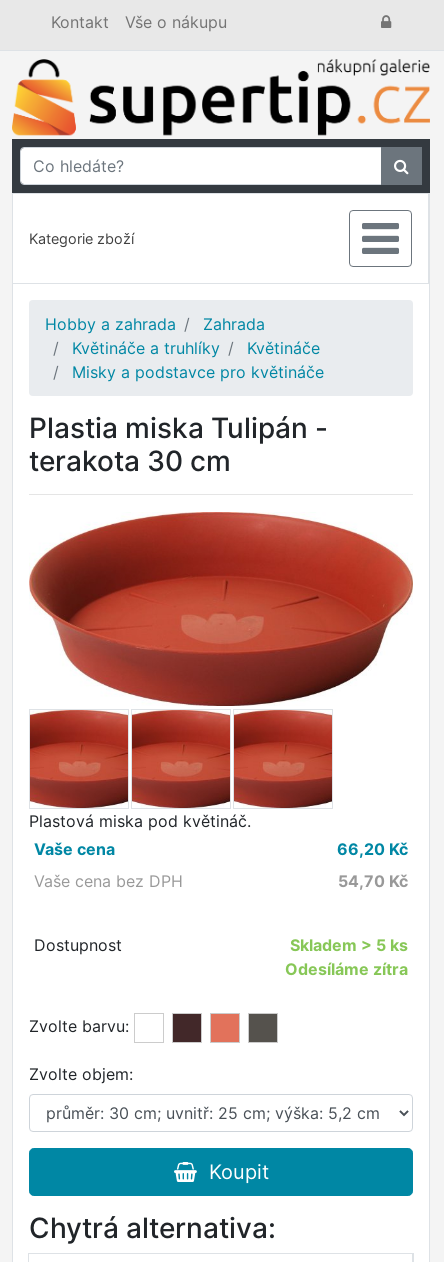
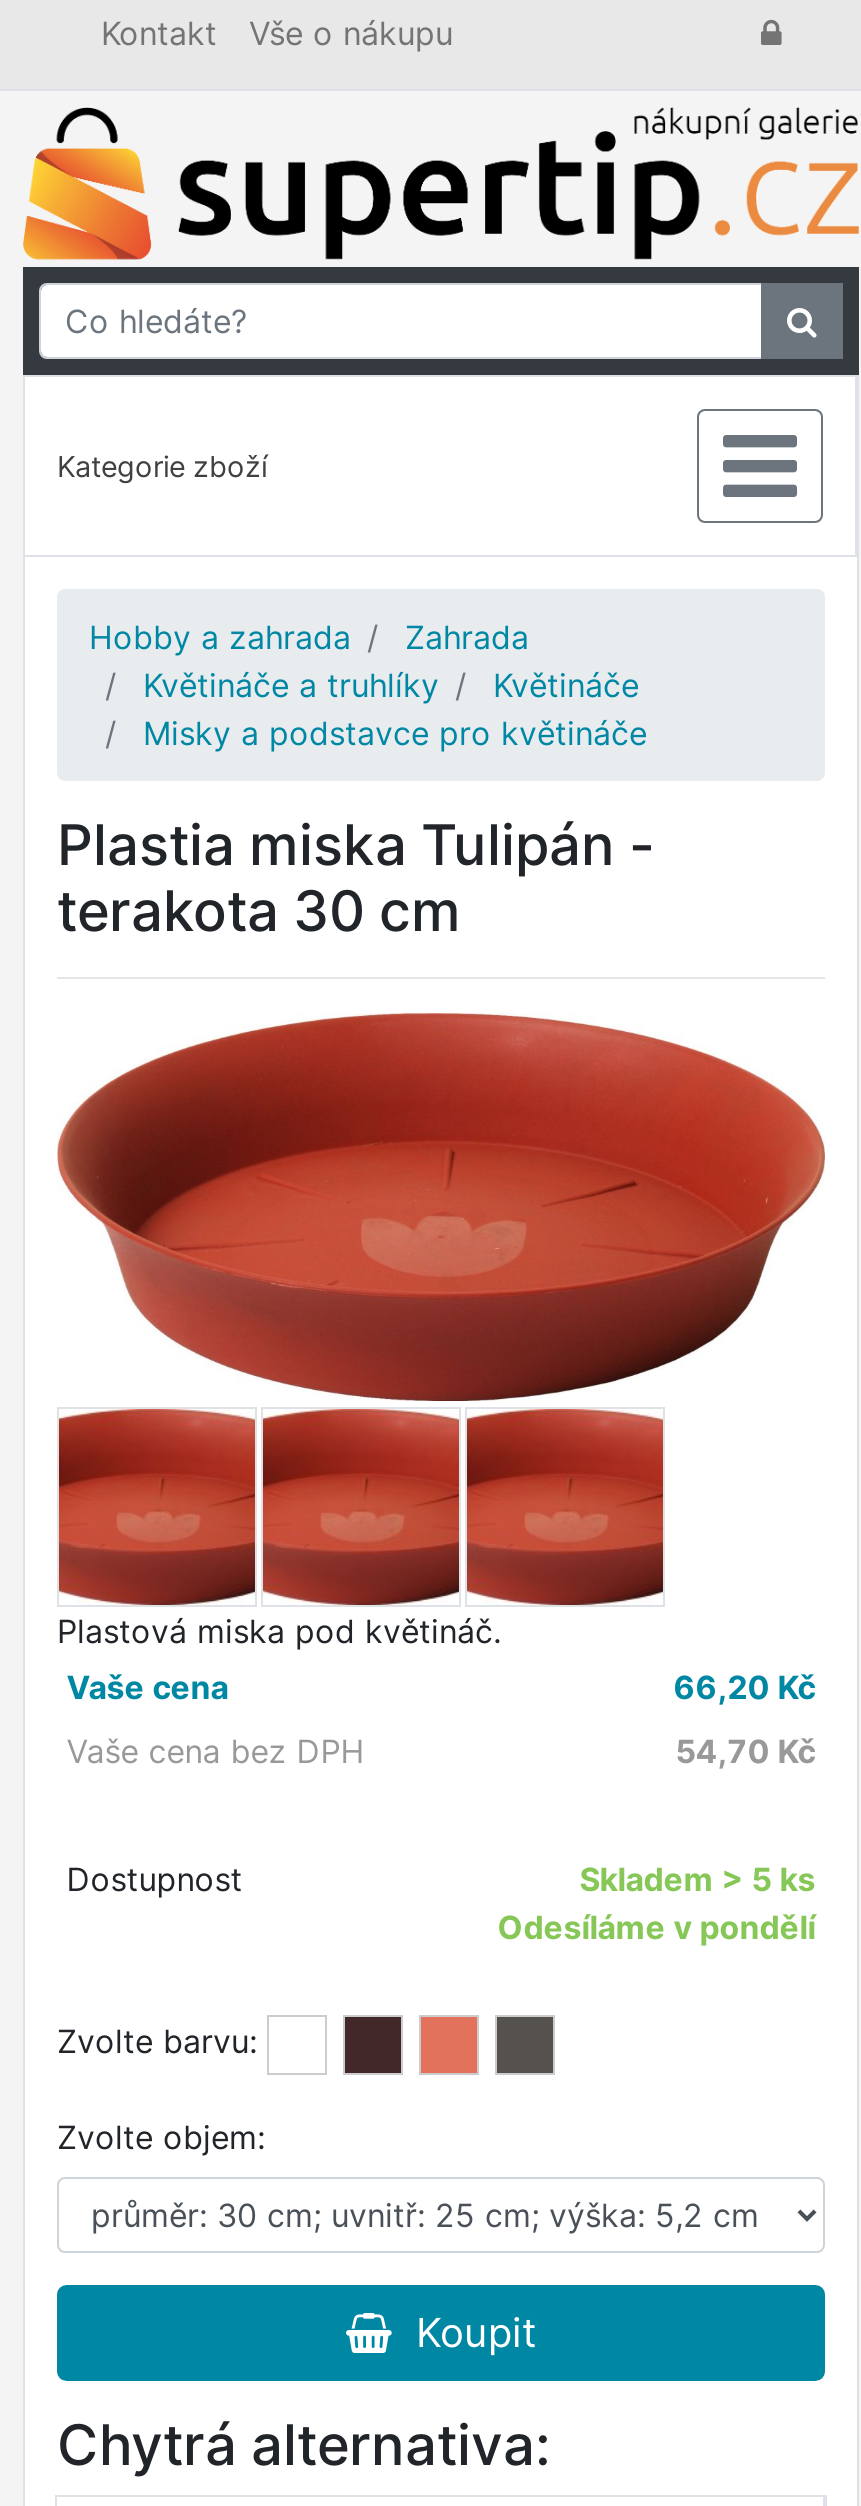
- Odesíláme zítra
+ Odesíláme v pondělí
